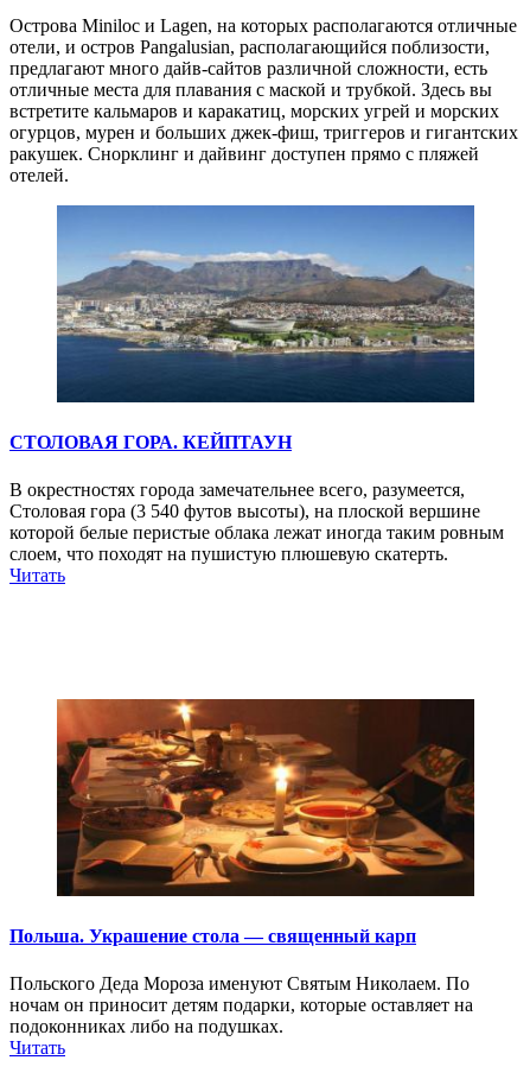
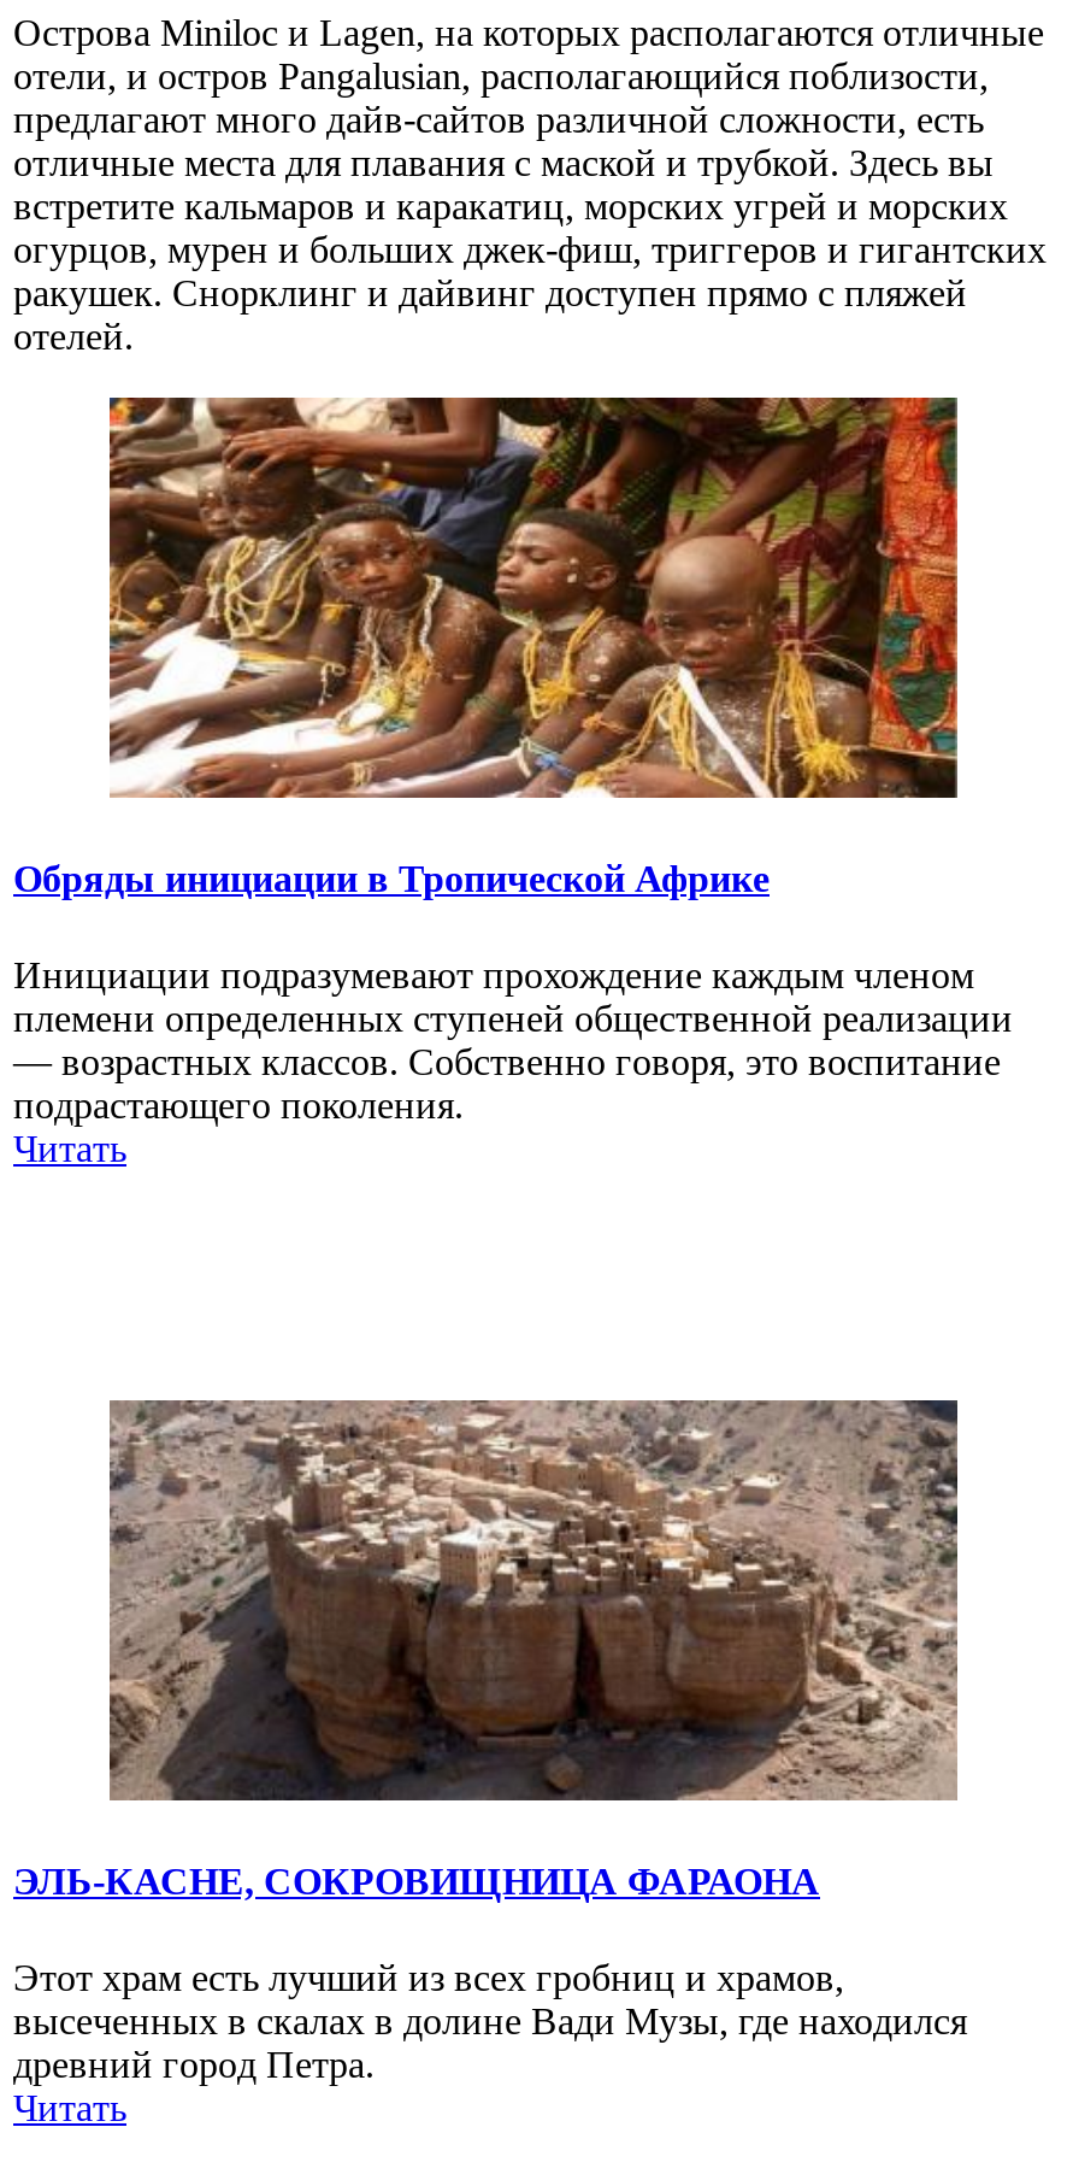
- [image]
- СТОЛОВАЯ ГОРА. КЕЙПТАУН
+ [image]
+ Обряды инициации в Тропической Африке

- В окрестностях города замечательнее всего, разумеется,
- Столовая гора (3 540 футов высоты), на плоской вершине
- которой белые перистые облака лежат иногда таким ровным
- слоем, что походят на пушистую плюшевую скатерть.
+ Инициации подразумевают прохождение каждым членом
+ племени определенных ступеней общественной реализации
+ — возрастных классов. Собственно говоря, это воспитание
+ подрастающего поколения.

- [image]
- Польша. Украшение стола — священный карп
+ [image]
+ ЭЛЬ-КАСНЕ, СОКРОВИЩНИЦА ФАРАОНА

- Польского Деда Мороза именуют Святым Николаем. По
- ночам он приносит детям подарки, которые оставляет на
- подоконниках либо на подушках.
+ Этот храм есть лучший из всех гробниц и храмов,
+ высеченных в скалах в долине Вади Музы, где находился
+ древний город Петра.
